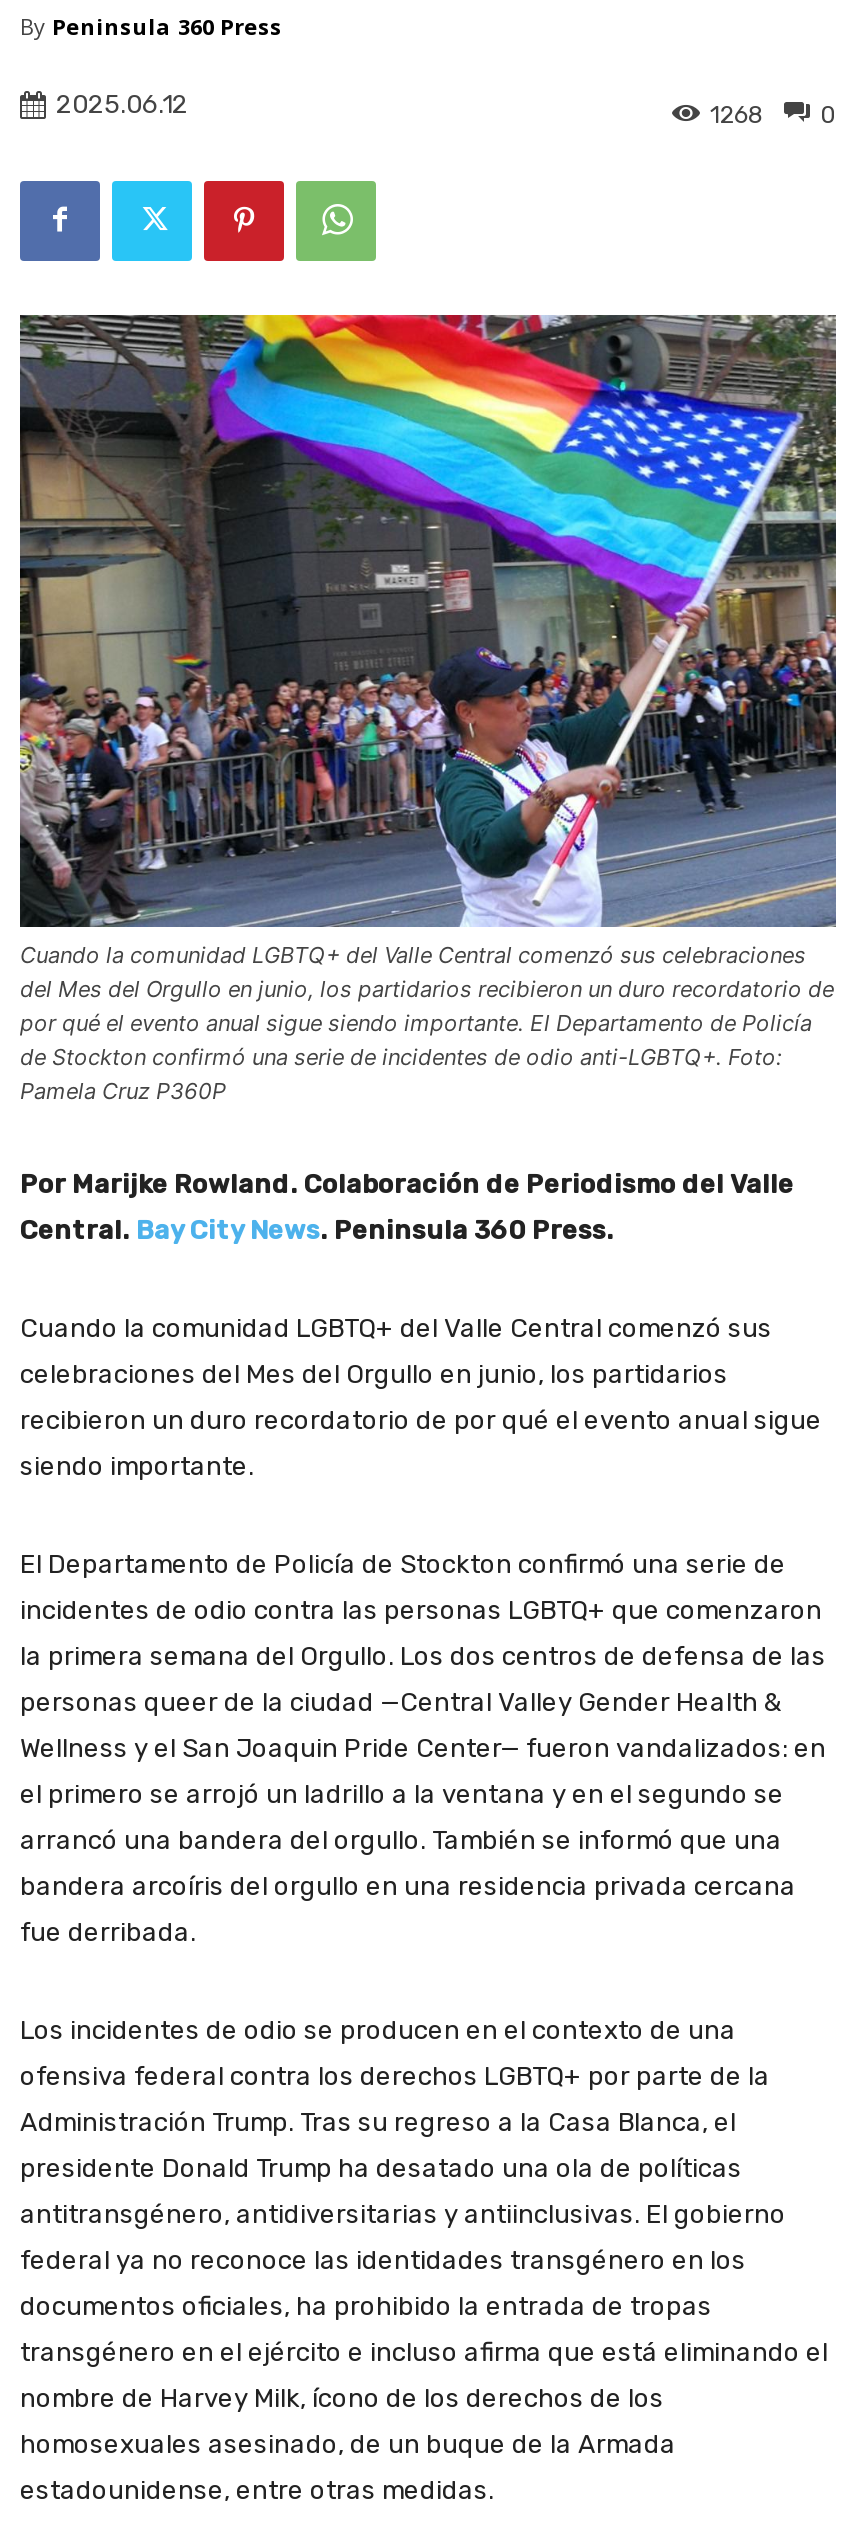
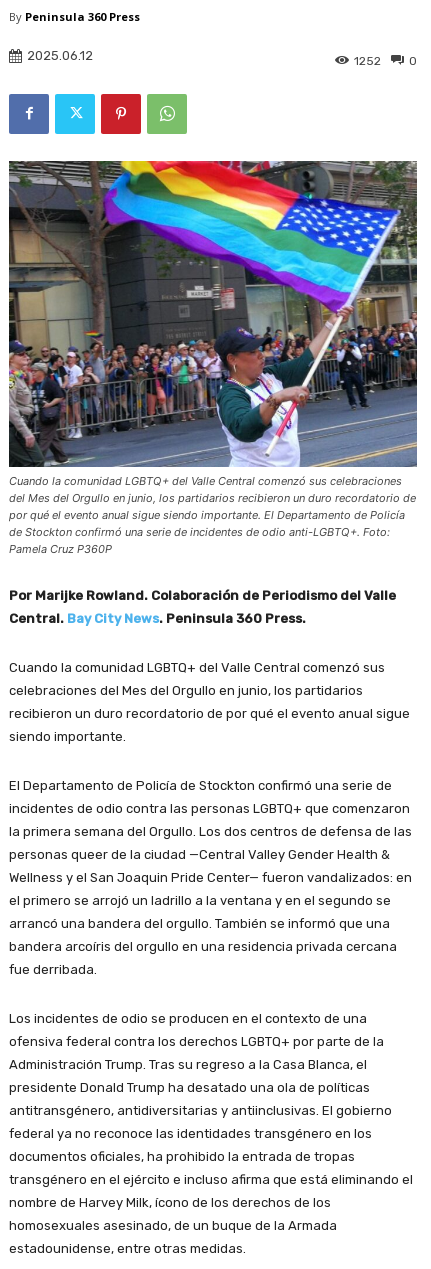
- 1268 0
+ 1252 0
